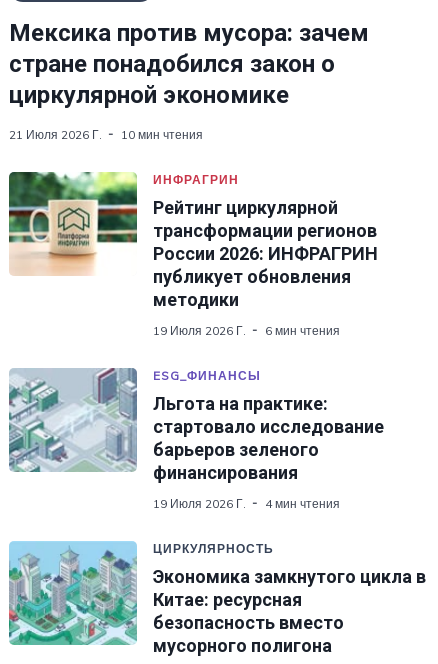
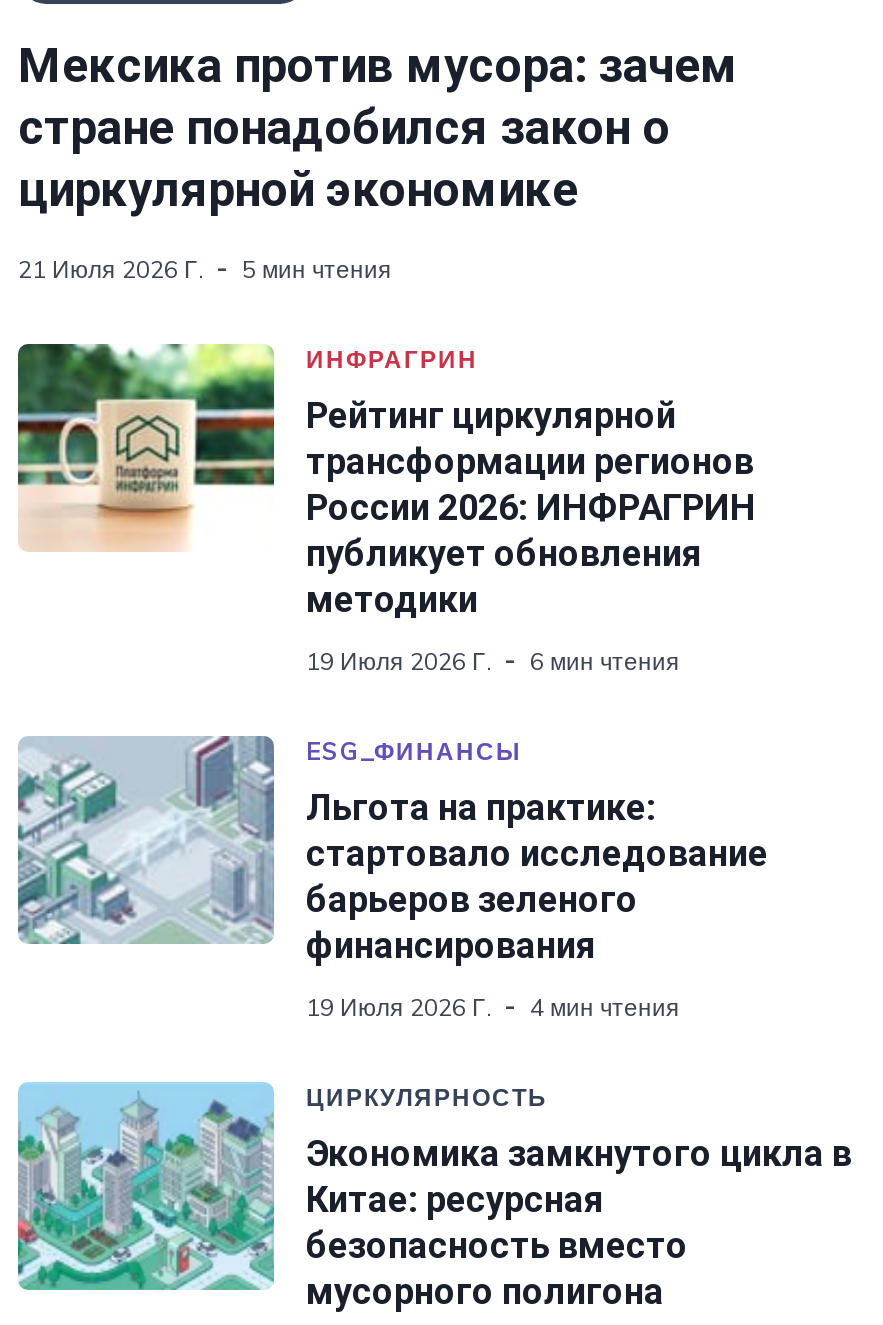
- 21 Июля 2026 Г. 10 мин чтения
+ 21 Июля 2026 Г. 5 мин чтения
